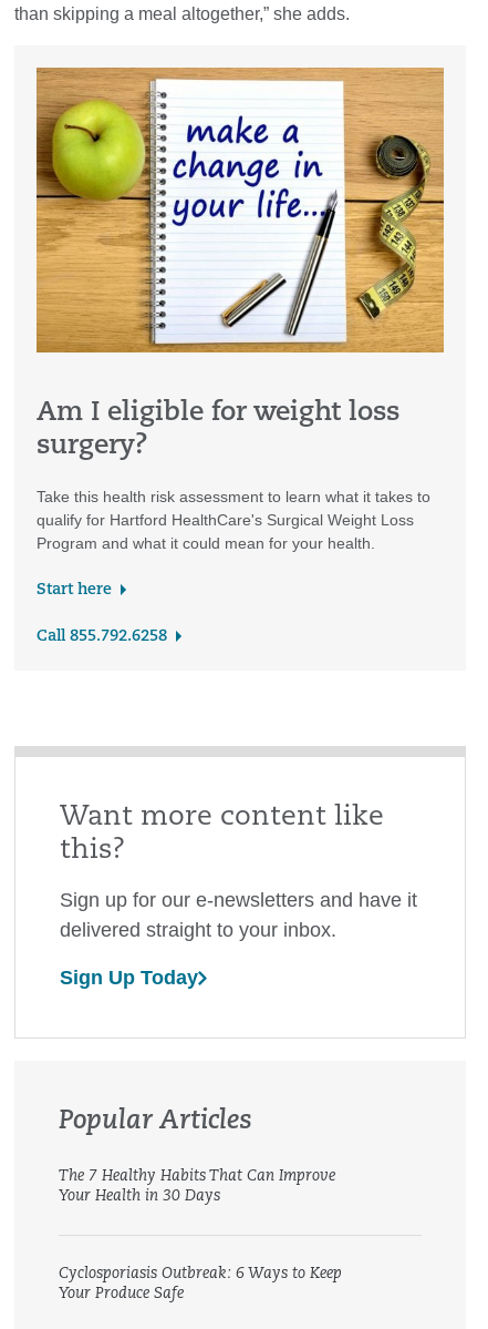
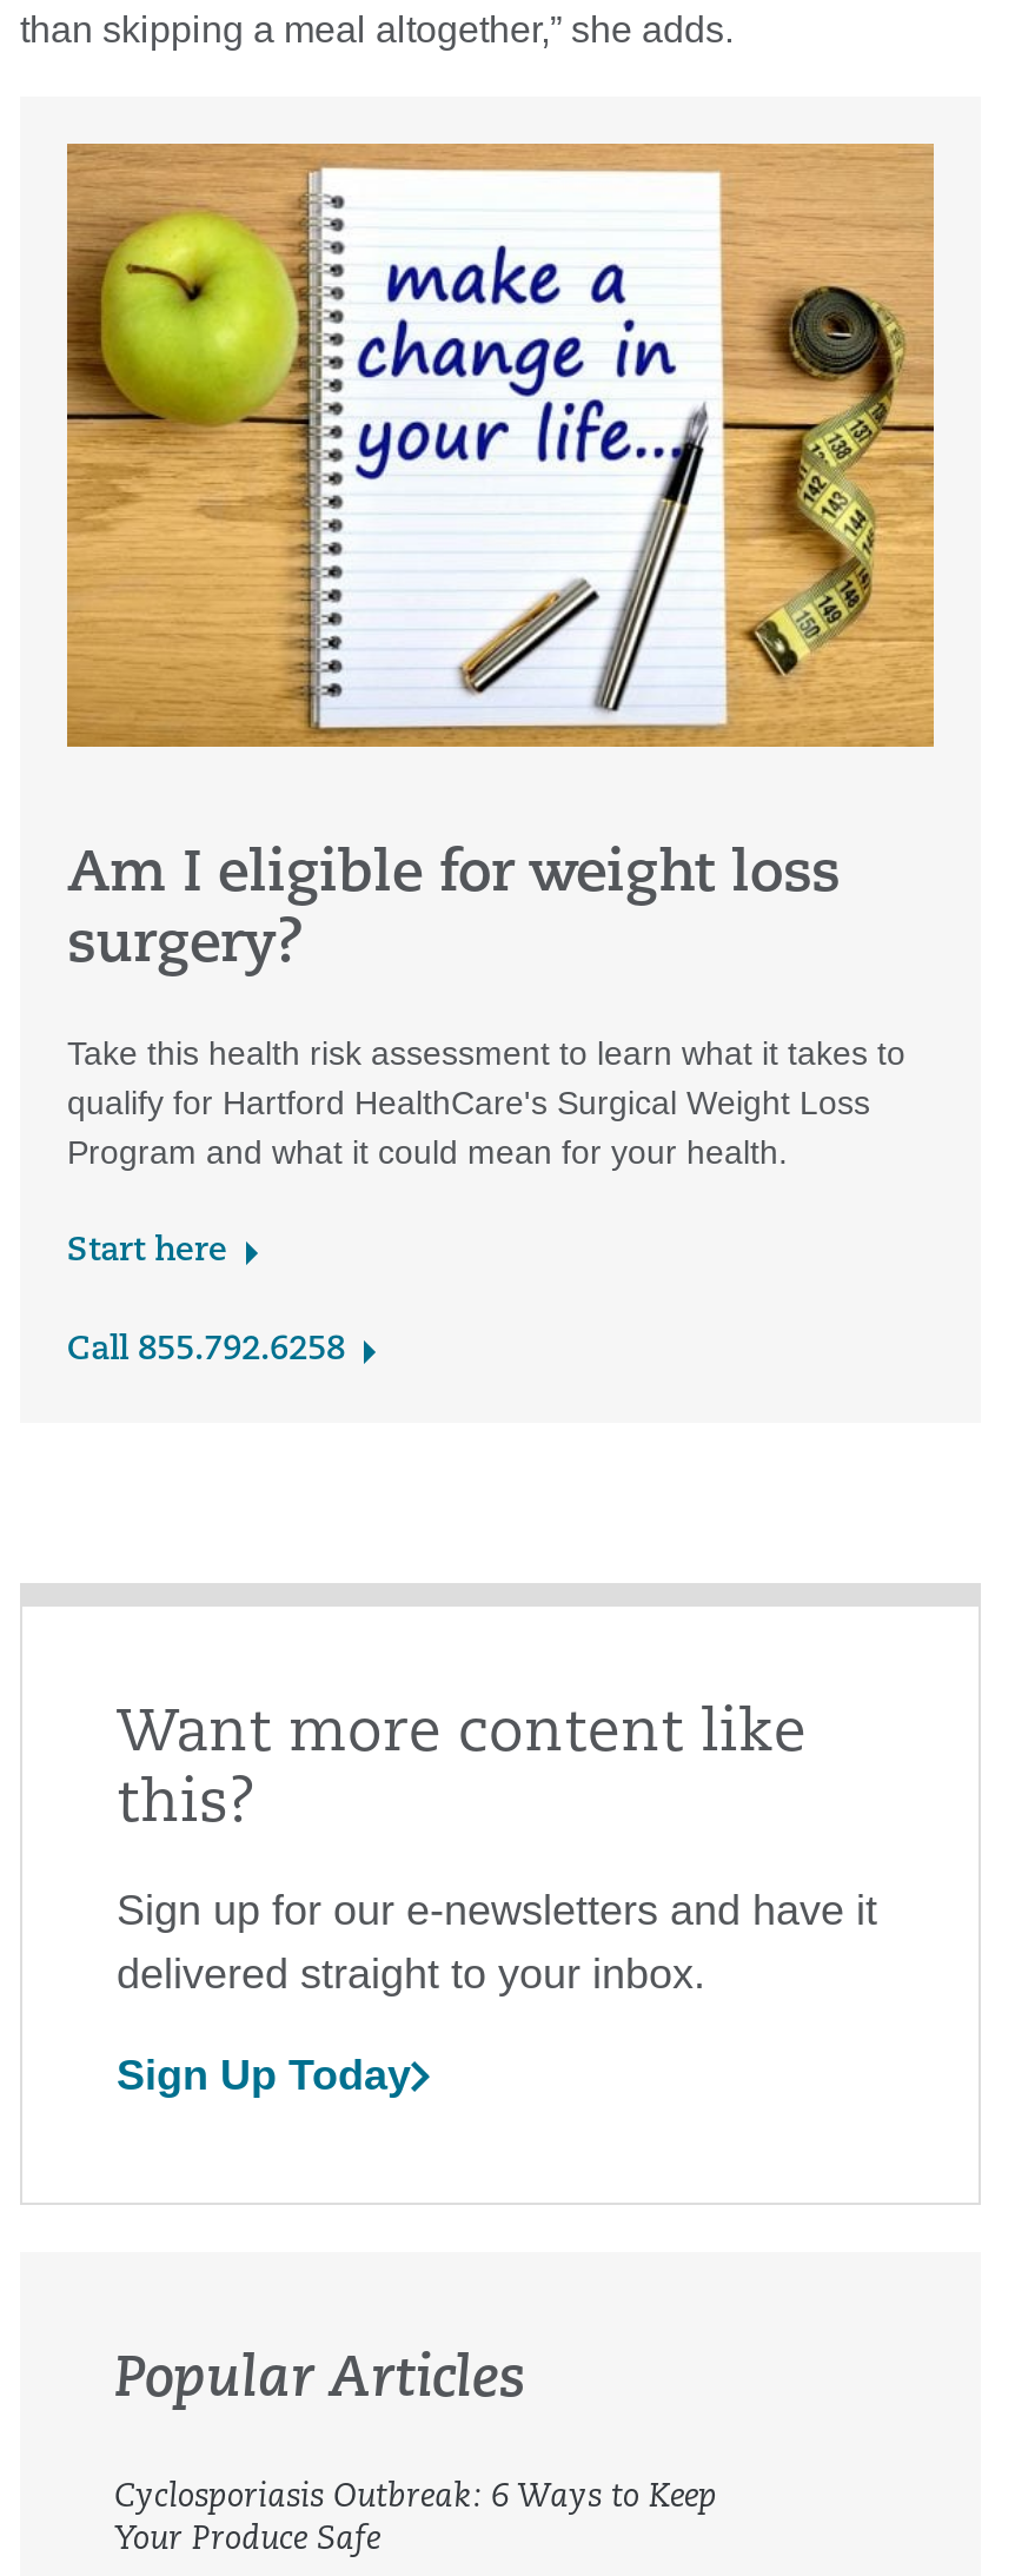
- The 7 Healthy Habits That Can Improve
- Your Health in 30 Days
